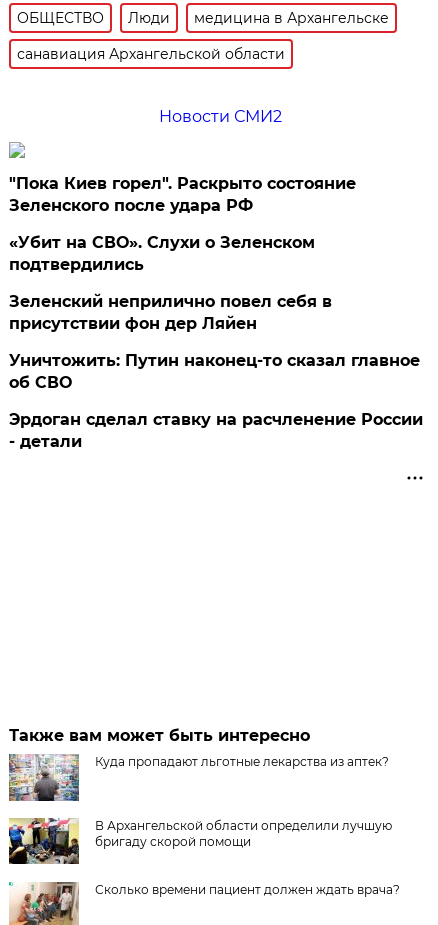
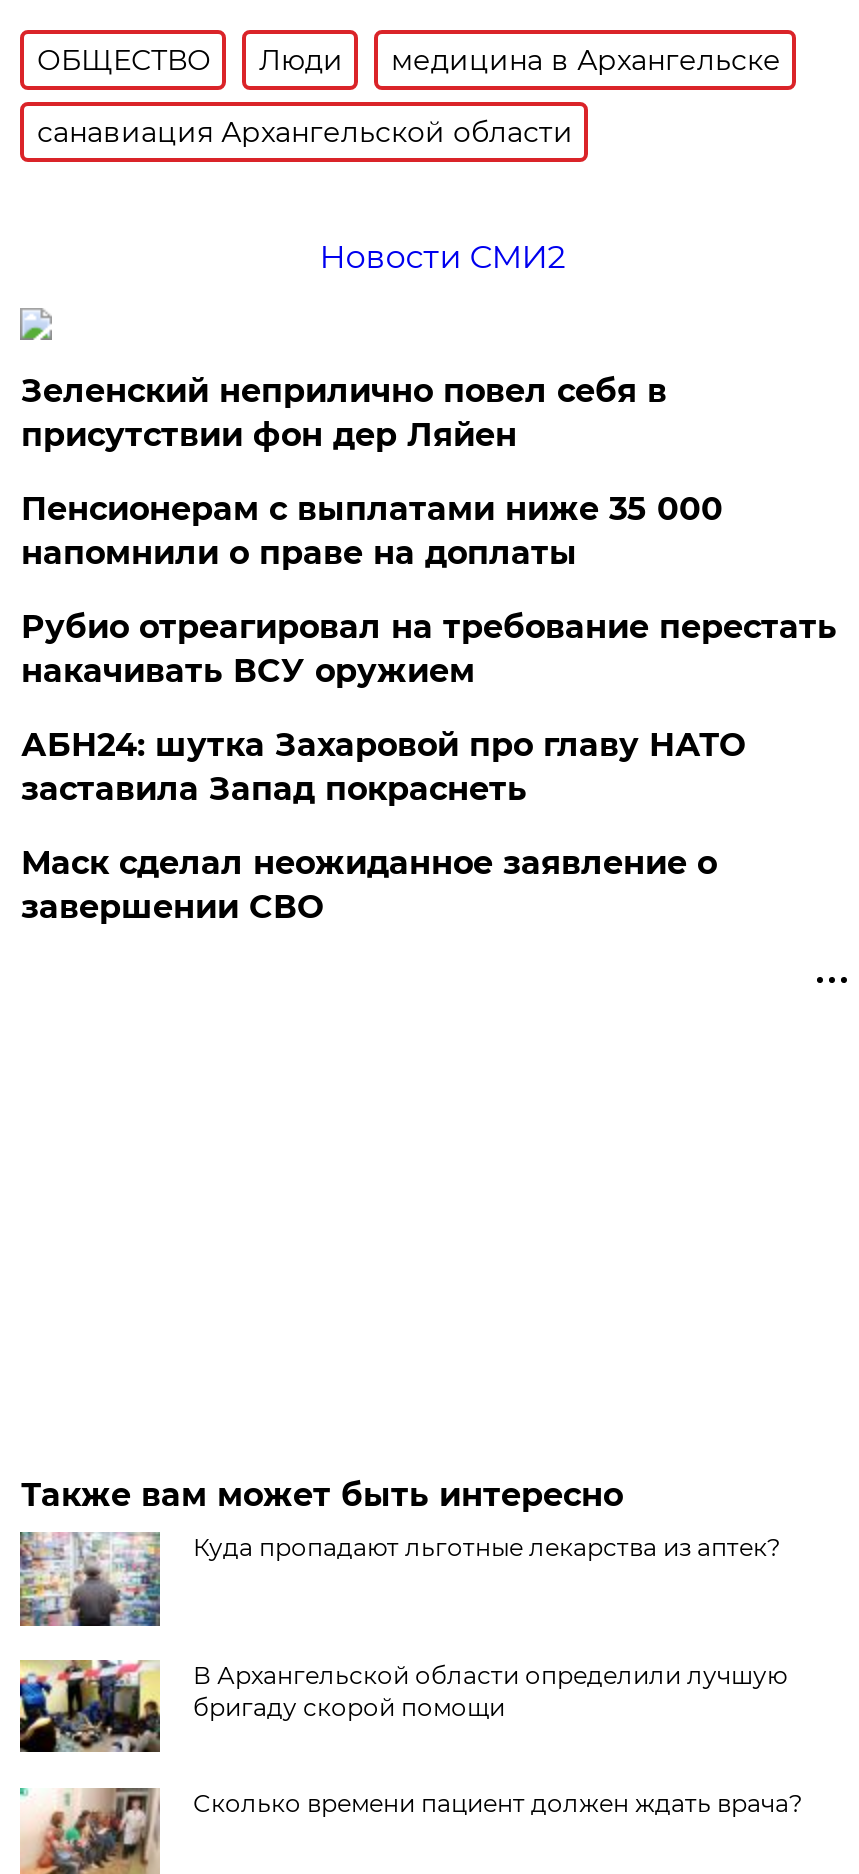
- "Пока Киев горел". Раскрыто состояние
- Зеленского после удара РФ
- «Убит на СВО». Слухи о Зеленском
- подтвердились

moved up: Зеленский неприлично повел cебя в | присутствии фон дер Ляйен

- Уничтожить: Путин наконец-то сказал главное
- об СВО
- Эрдоган сделал ставку на расчленение России
- - детали
+ Пенсионерам с выплатами ниже 35 000
+ напомнили о праве на доплаты
+ Рубио отреагировал на требование перестать
+ накачивать ВСУ оружием
+ АБН24: шутка Захаровой про главу НАТО
+ заставила Запад покраснеть
+ Маск сделал неожиданное заявление о
+ завершении СВО
